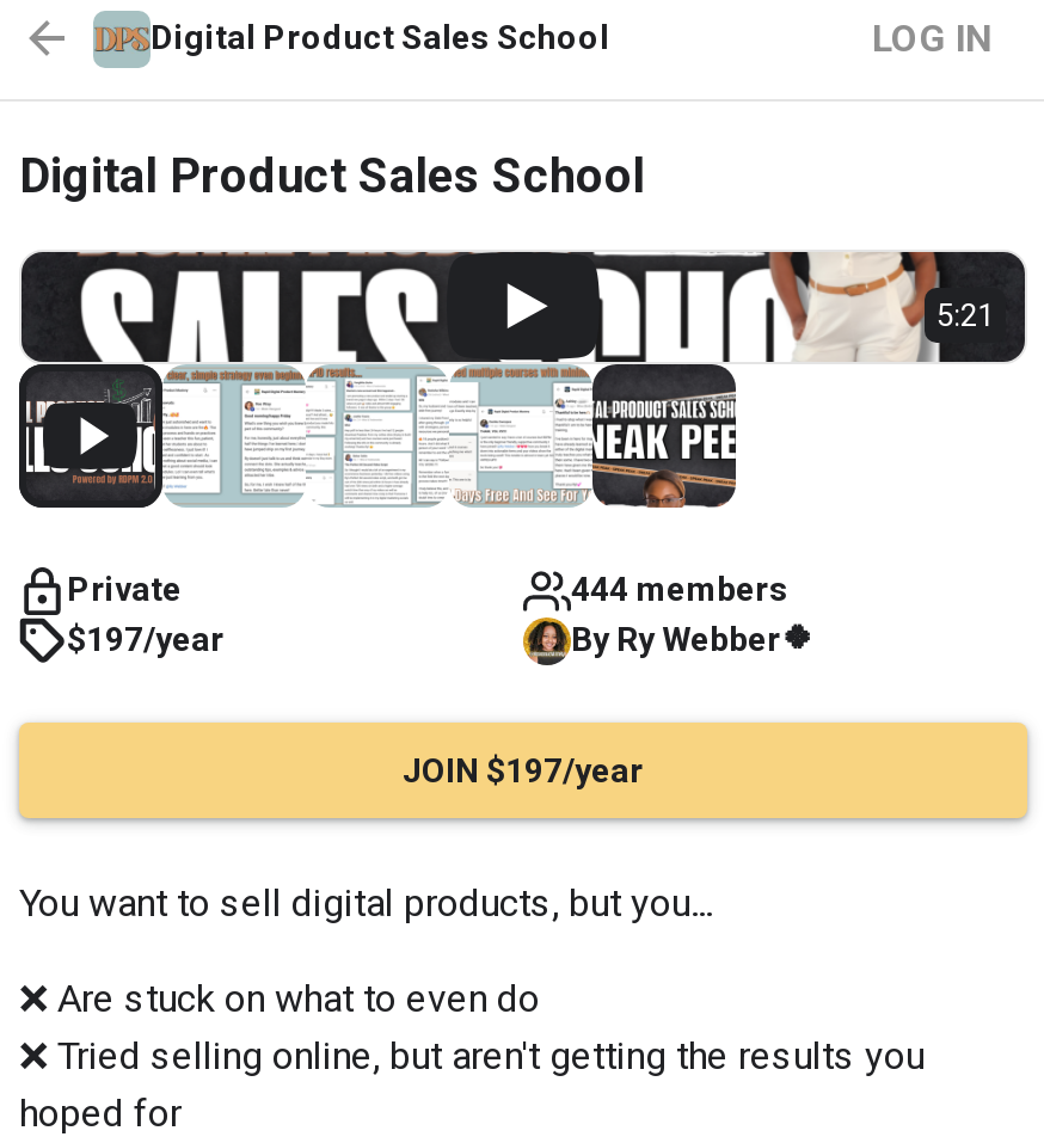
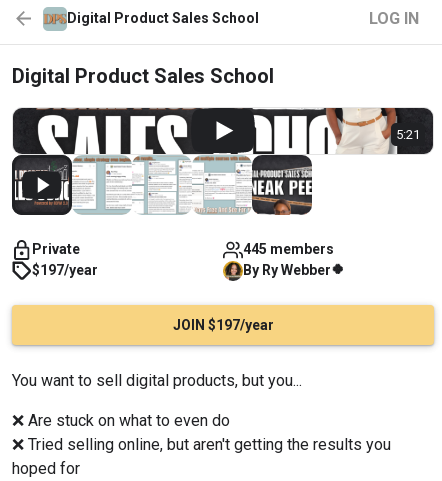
- 444 members
+ 445 members
